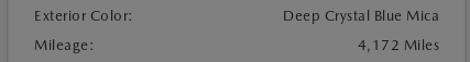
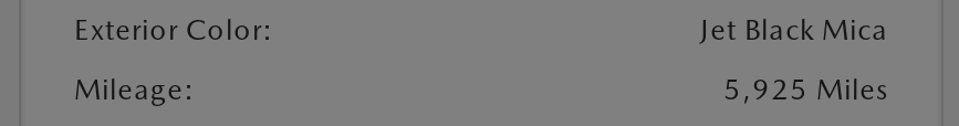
- Deep Crystal Blue Mica
+ Jet Black Mica

- 4,172 Miles
+ 5,925 Miles
